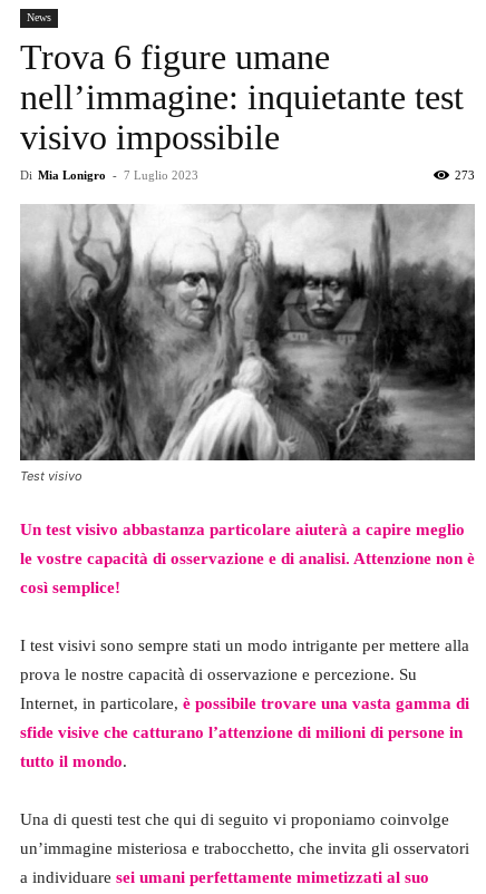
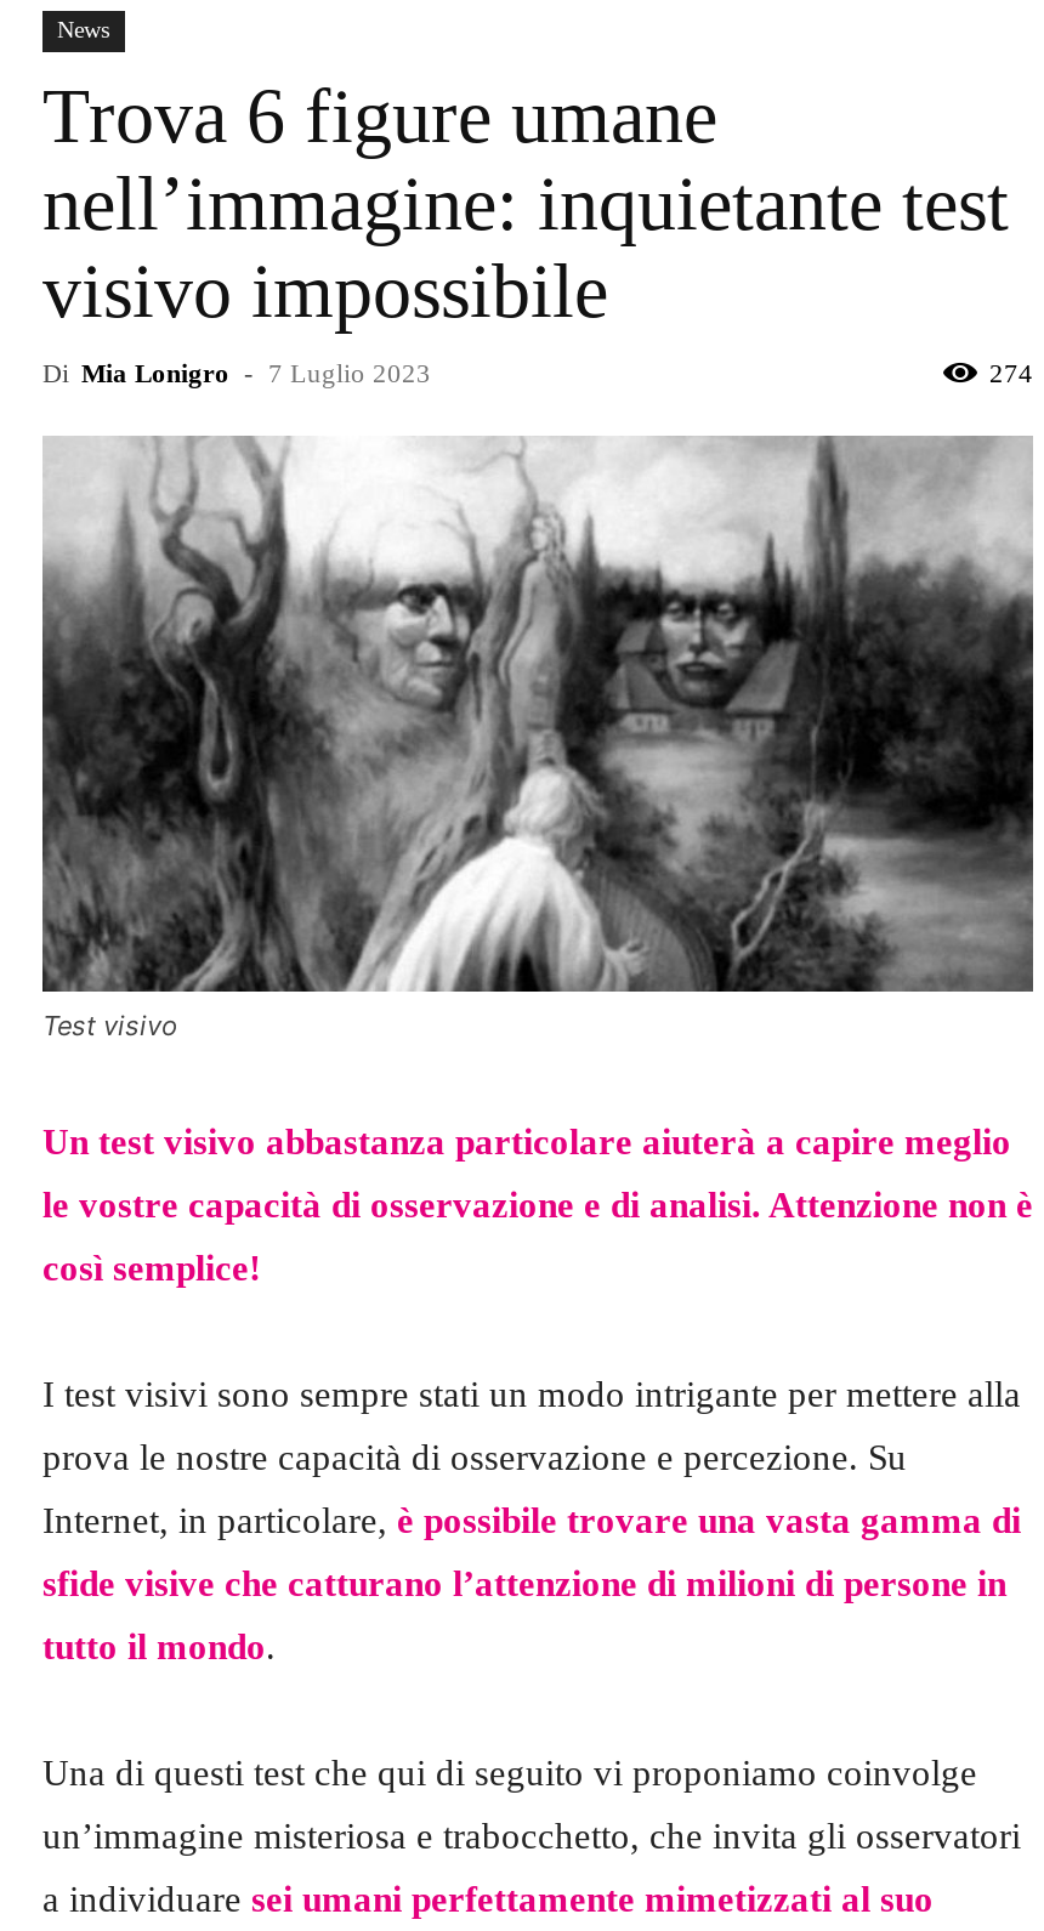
- 273
+ 274
